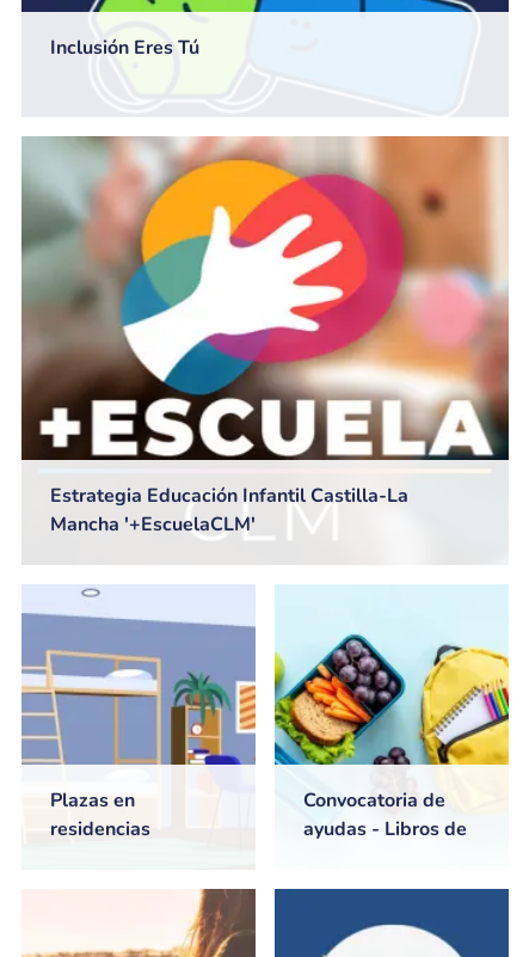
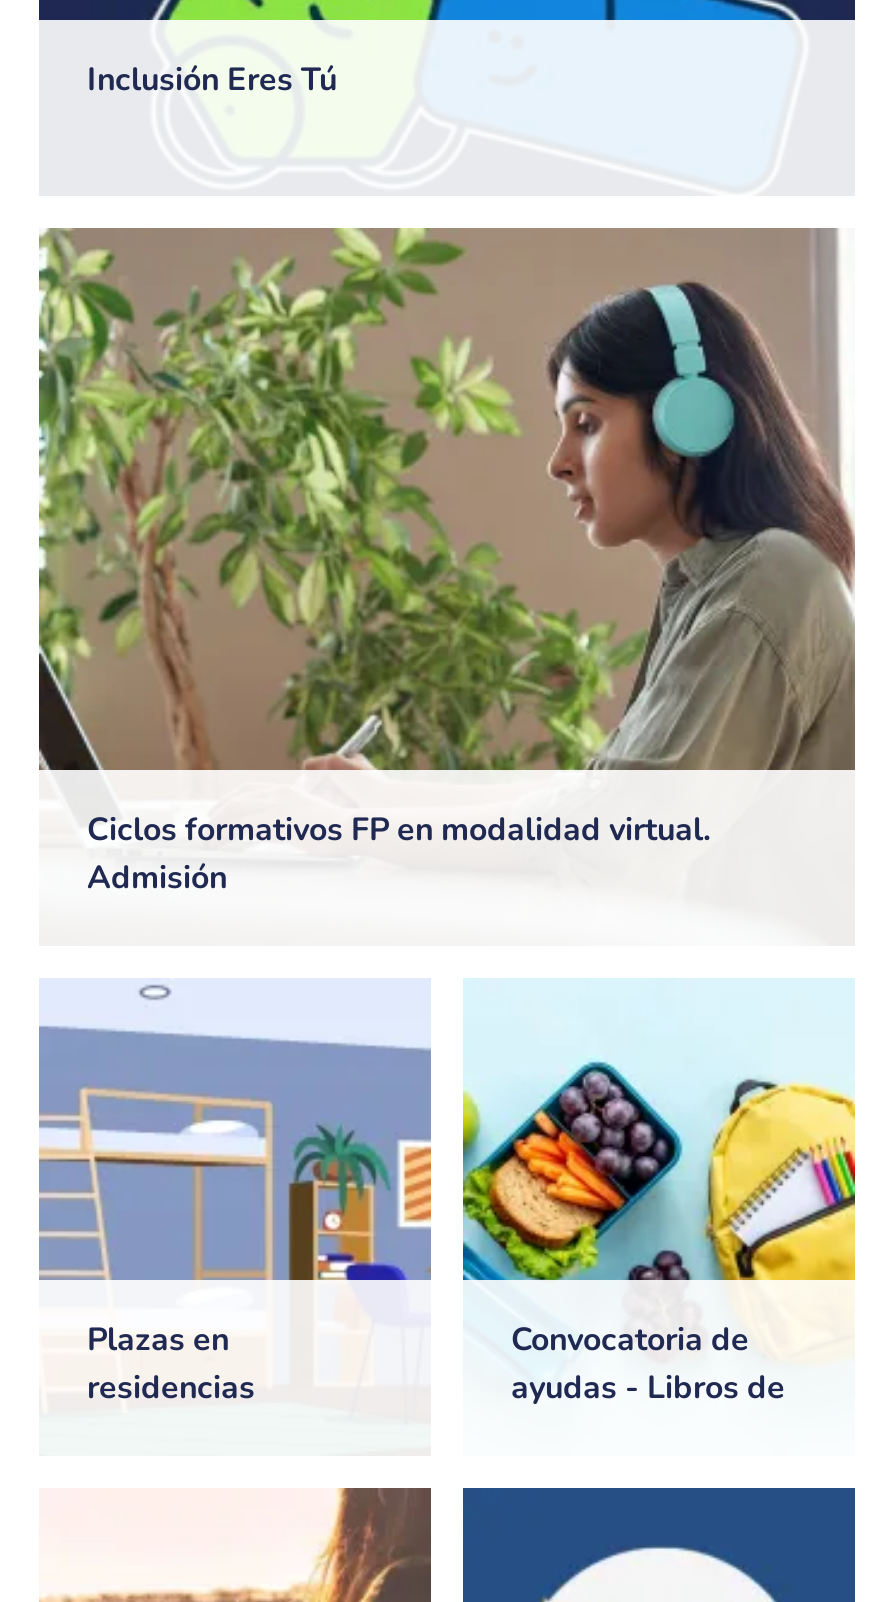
- [image]
- Estrategia Educación Infantil Castilla-La
- Mancha '+EscuelaCLM'
+ [image]
+ Ciclos formativos FP en modalidad virtual.
+ Admisión
